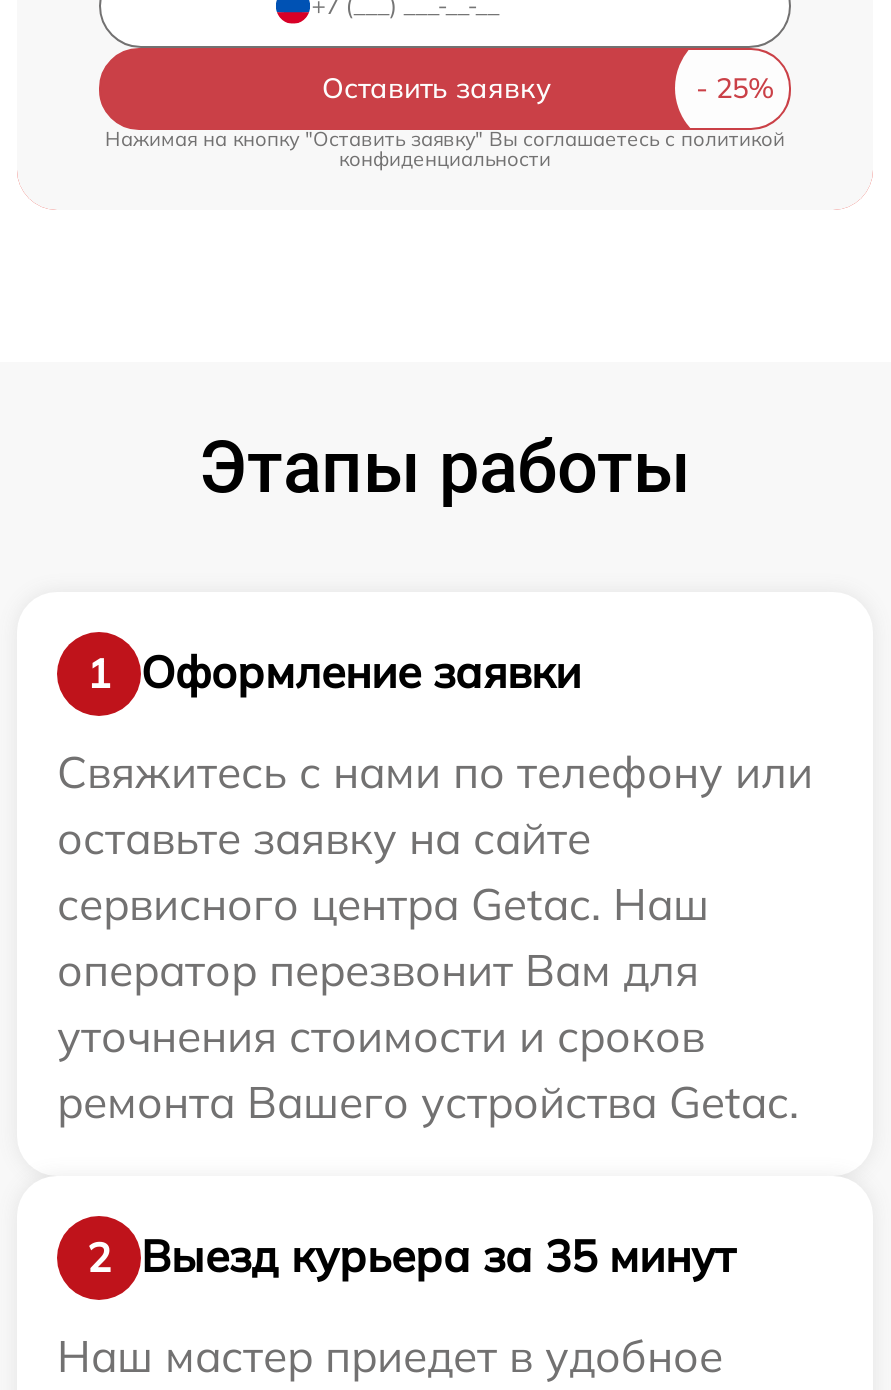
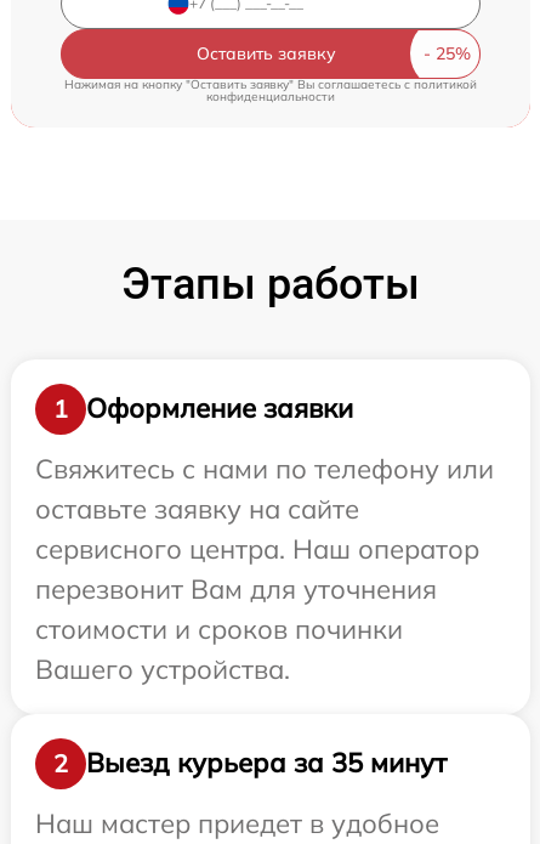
- сервисного центра Getac. Наш
- оператор перезвонит Вам для
- уточнения стоимости и сроков
- ремонта Вашего устройства Getac.
+ сервисного центра. Наш оператор
+ перезвонит Вам для уточнения
+ стоимости и сроков починки
+ Вашего устройства.
